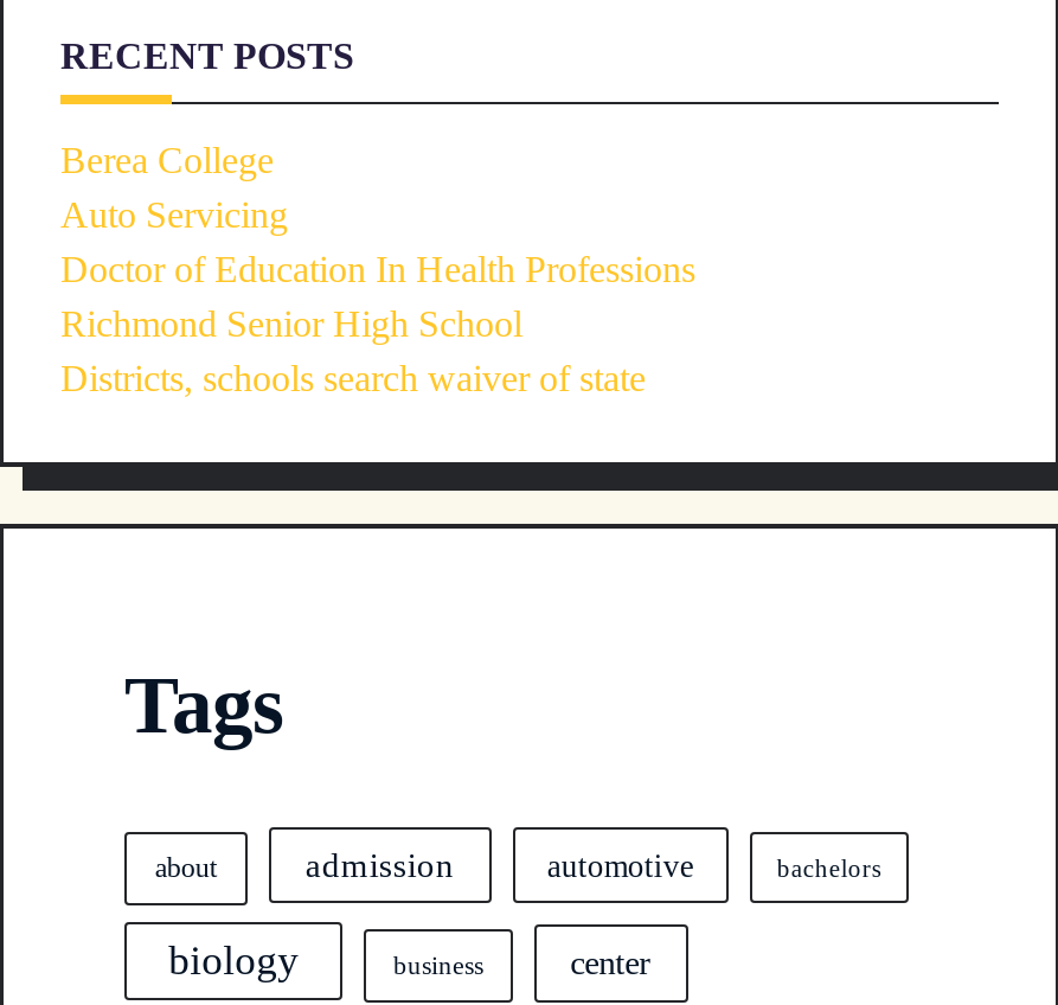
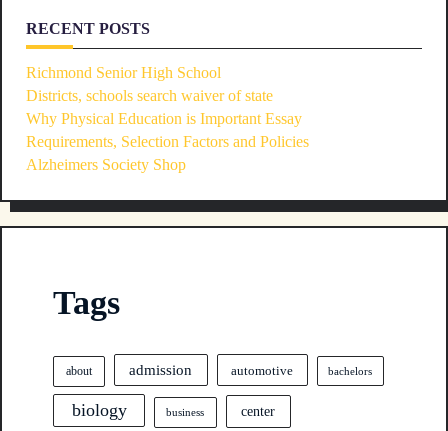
- Berea College
- Auto Servicing
- Doctor of Education In Health Professions

moved up: Richmond Senior High School | Districts, schools search waiver of state

+ Why Physical Education is Important Essay
+ Requirements, Selection Factors and Policies
+ Alzheimers Society Shop
